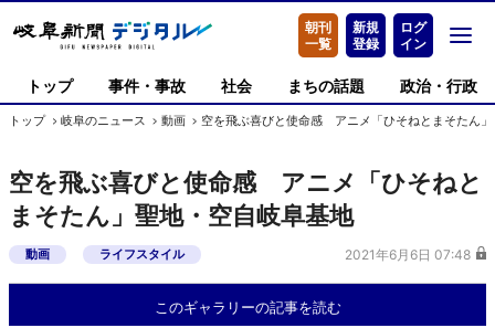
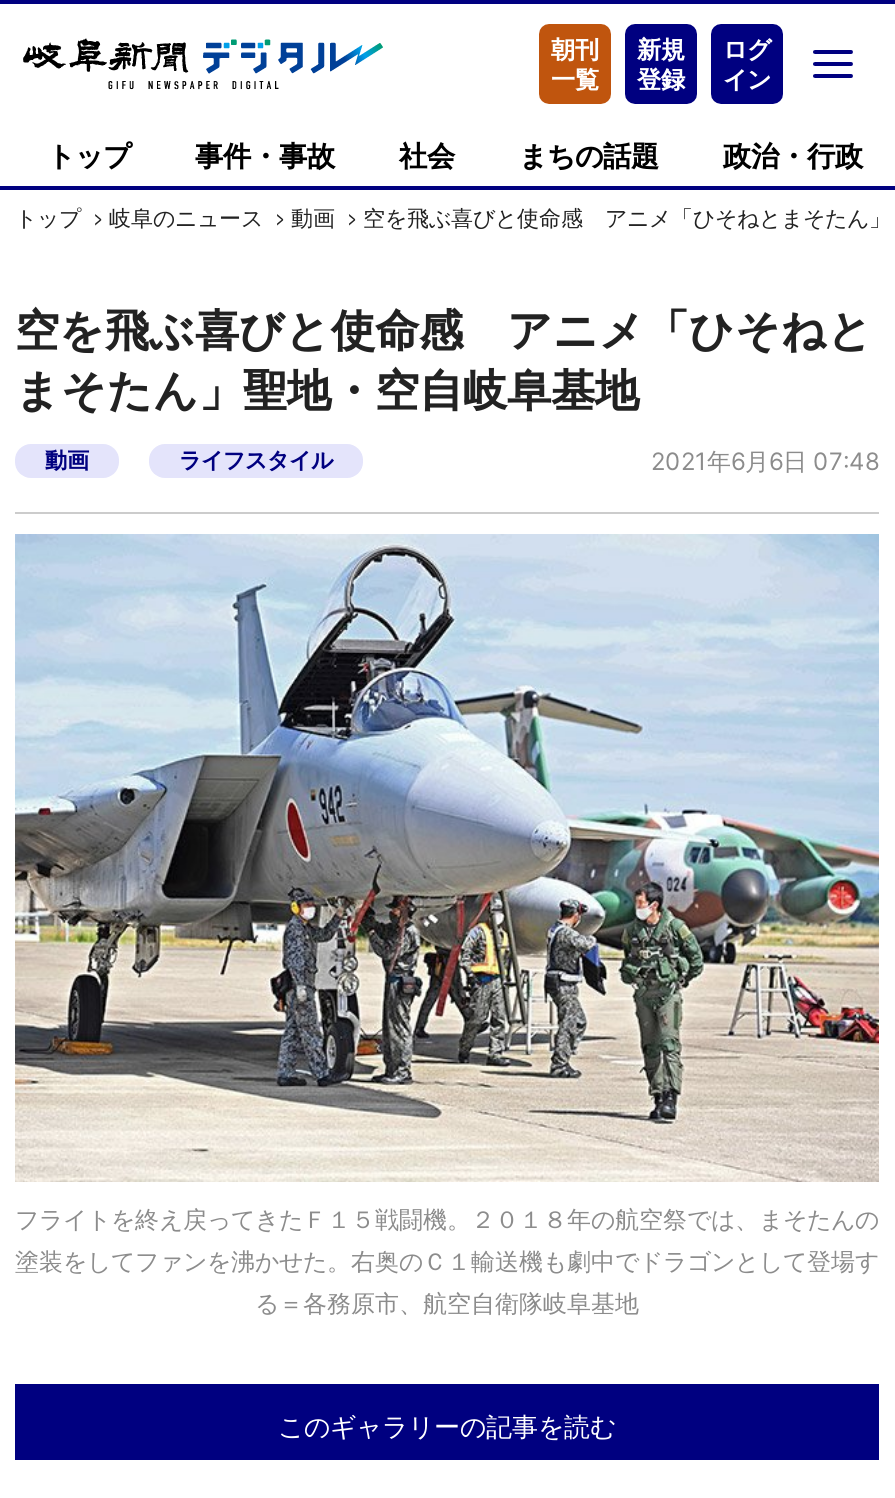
+ [image]
+ フライトを終え戻ってきたＦ１５戦闘機。２０１８年の航空祭では、まそたんの
+ 塗装をしてファンを沸かせた。右奥のＣ１輸送機も劇中でドラゴンとして登場す
+ る＝各務原市、航空自衛隊岐阜基地
